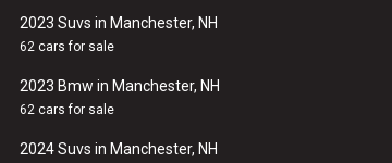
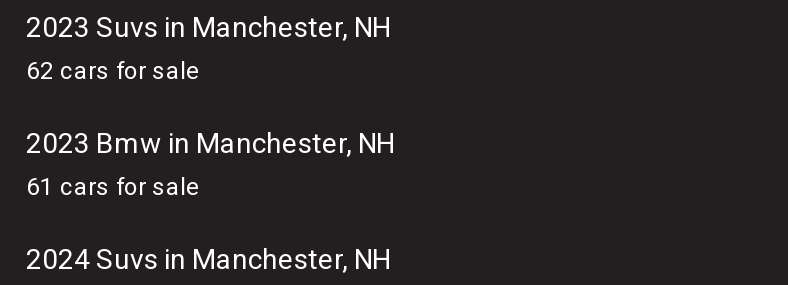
- 62 cars for sale
+ 61 cars for sale
